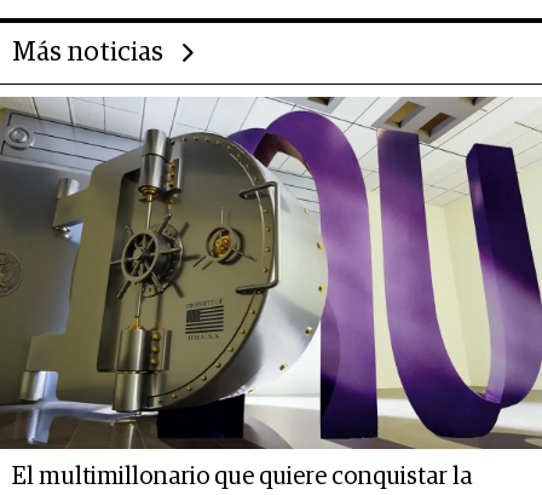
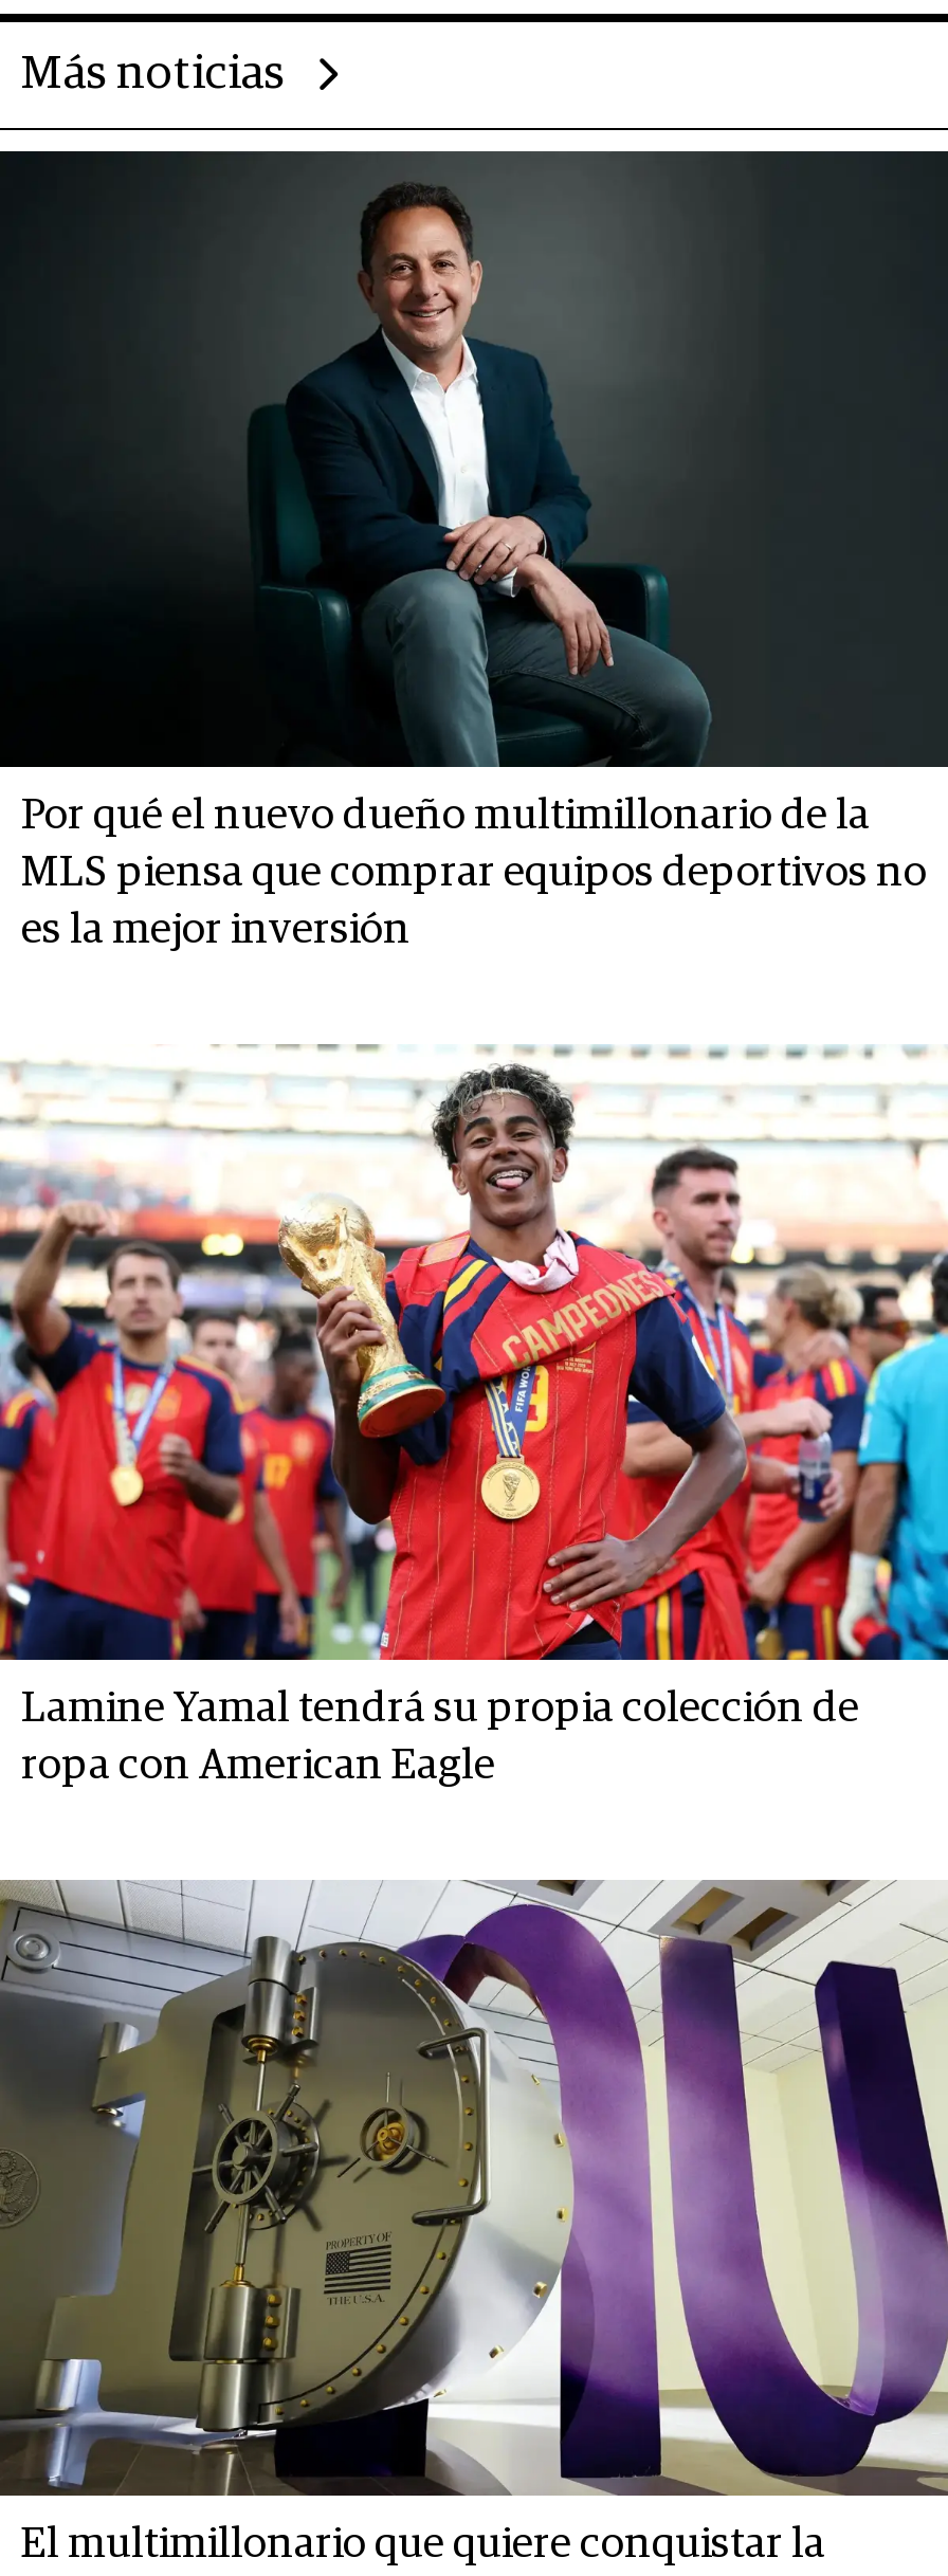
+ [image]
+ Por qué el nuevo dueño multimillonario de la
+ MLS piensa que comprar equipos deportivos no
+ es la mejor inversión

+ [image]
+ Lamine Yamal tendrá su propia colección de
+ ropa con American Eagle
